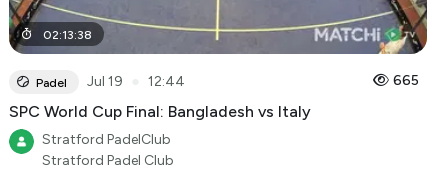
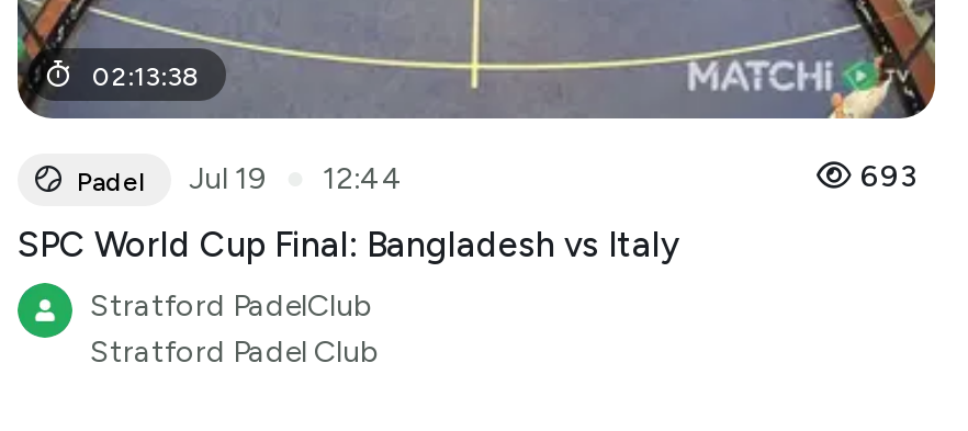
- 665
+ 693
